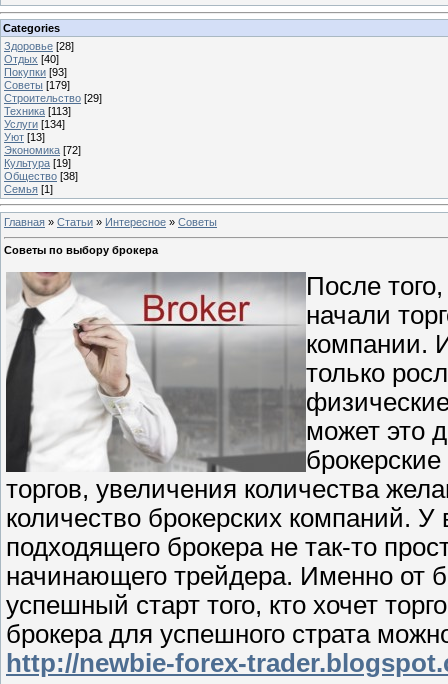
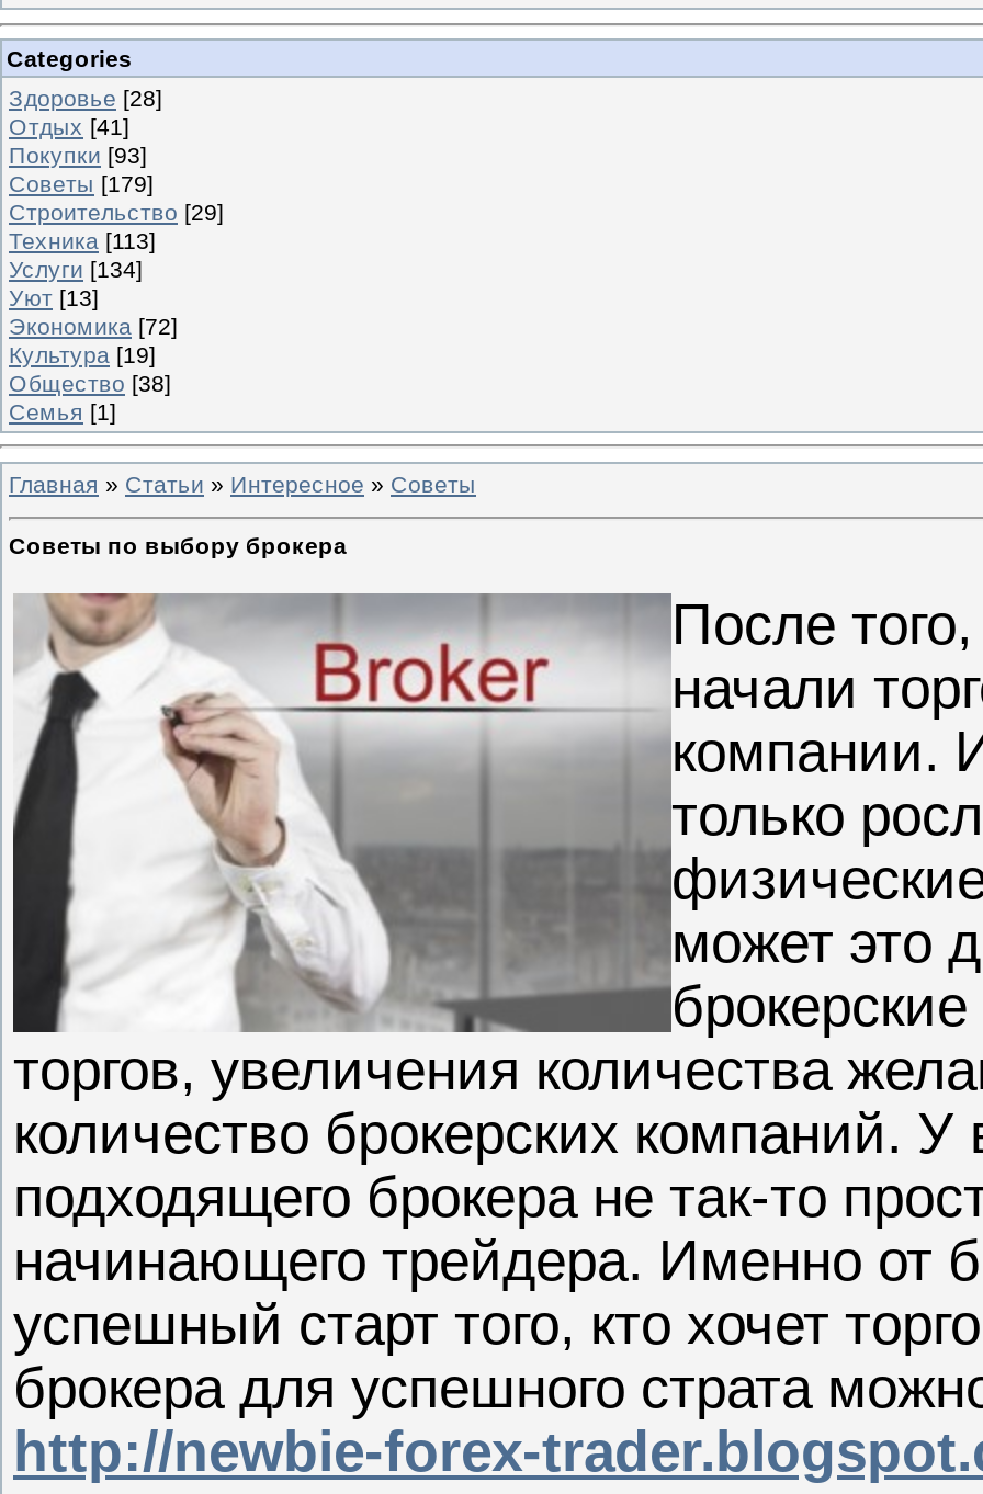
- Отдых [40]
+ Отдых [41]
